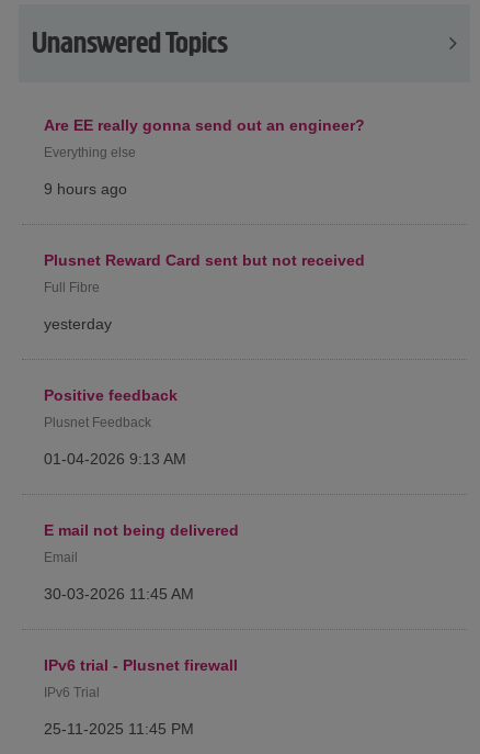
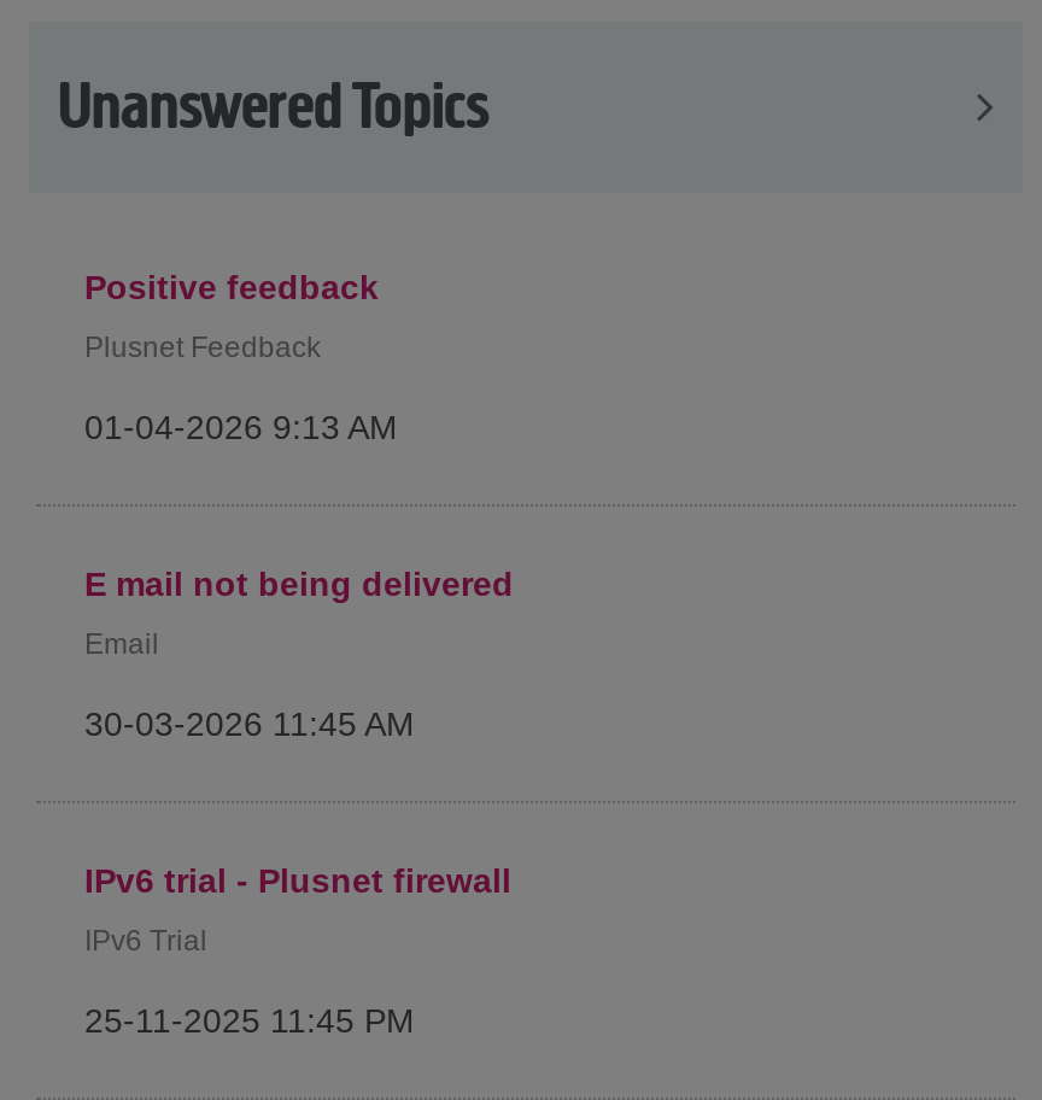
- Are EE really gonna send out an engineer?
- Everything else
- 9 hours ago

- Plusnet Reward Card sent but not received
- Full Fibre
- yesterday
